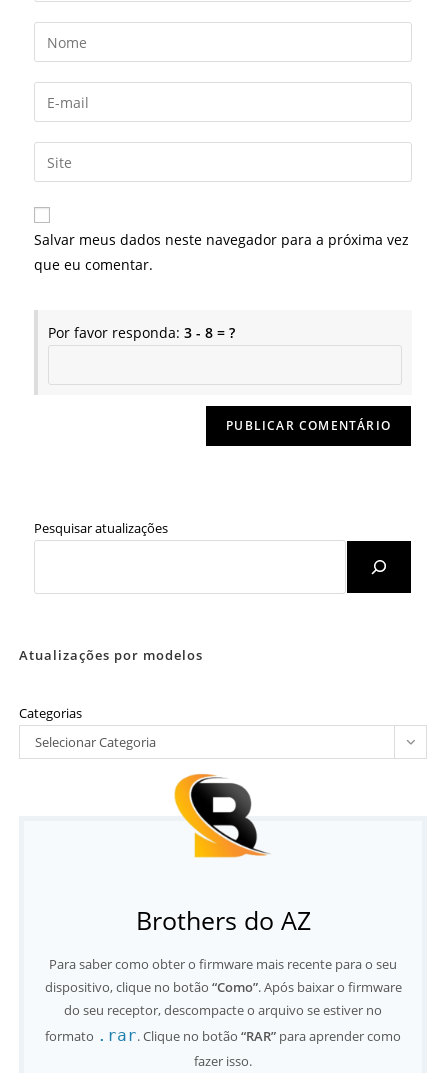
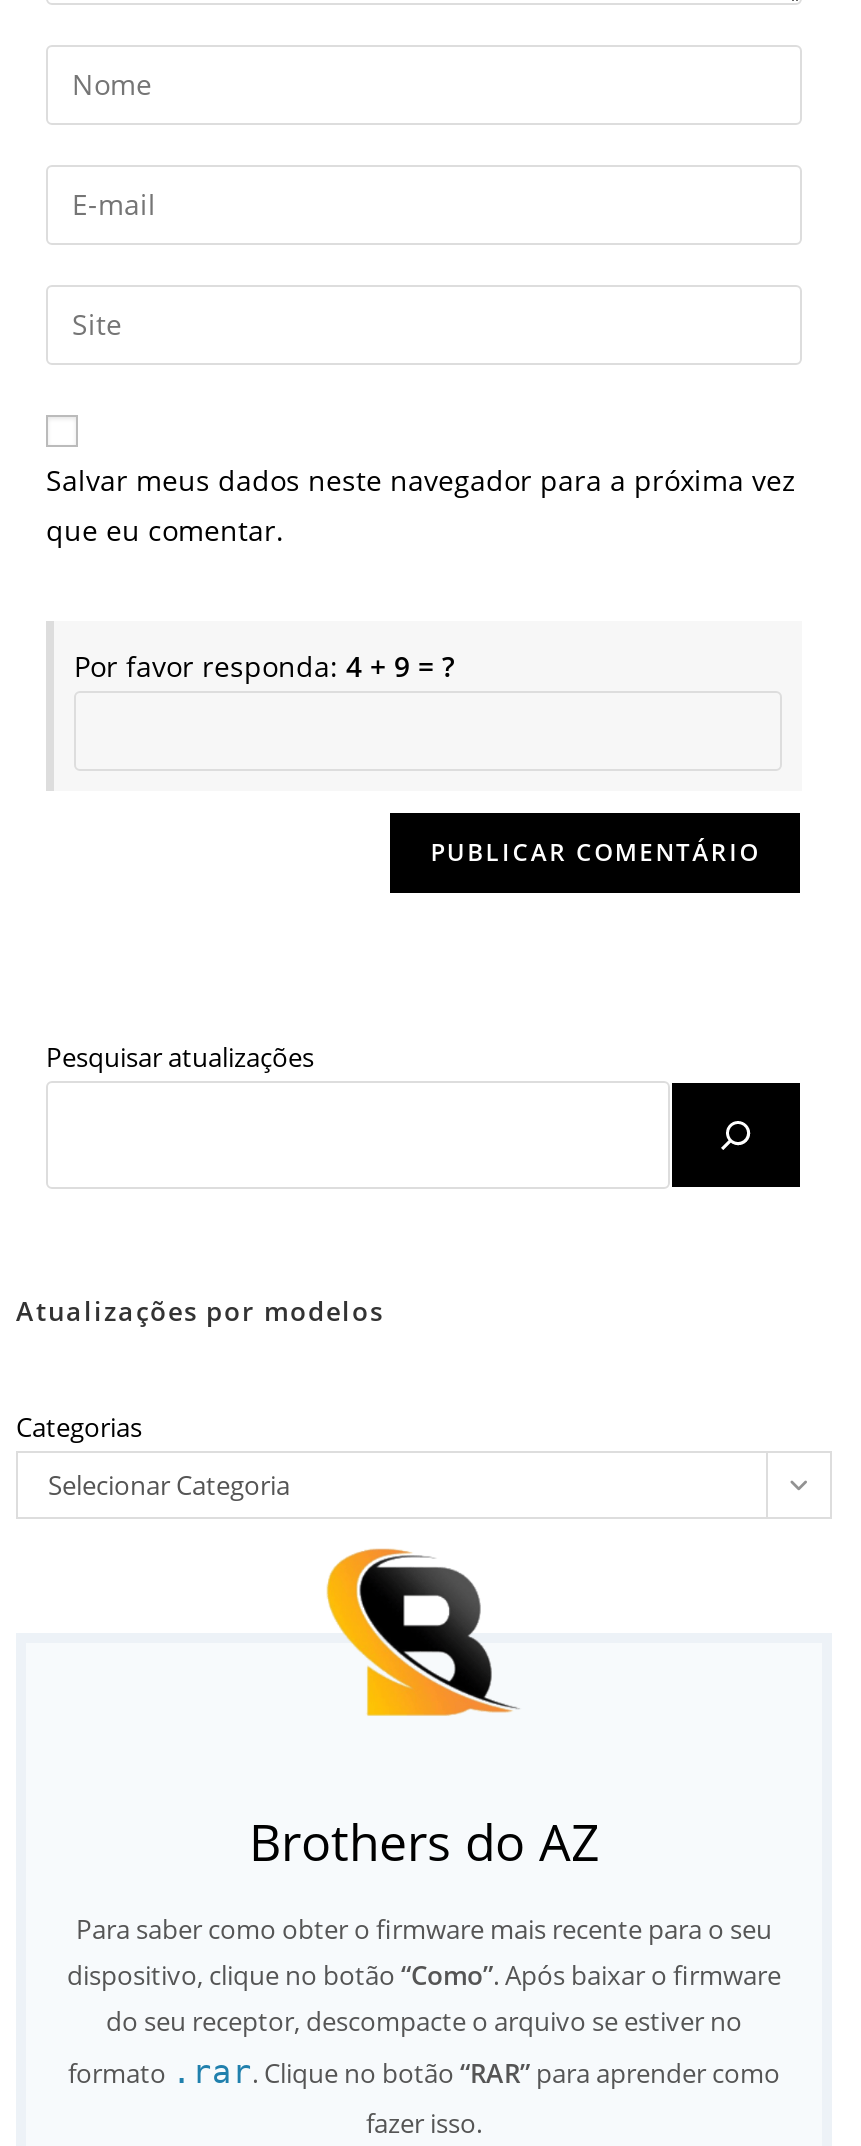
- Por favor responda: 3 - 8 = ?
+ Por favor responda: 4 + 9 = ?
